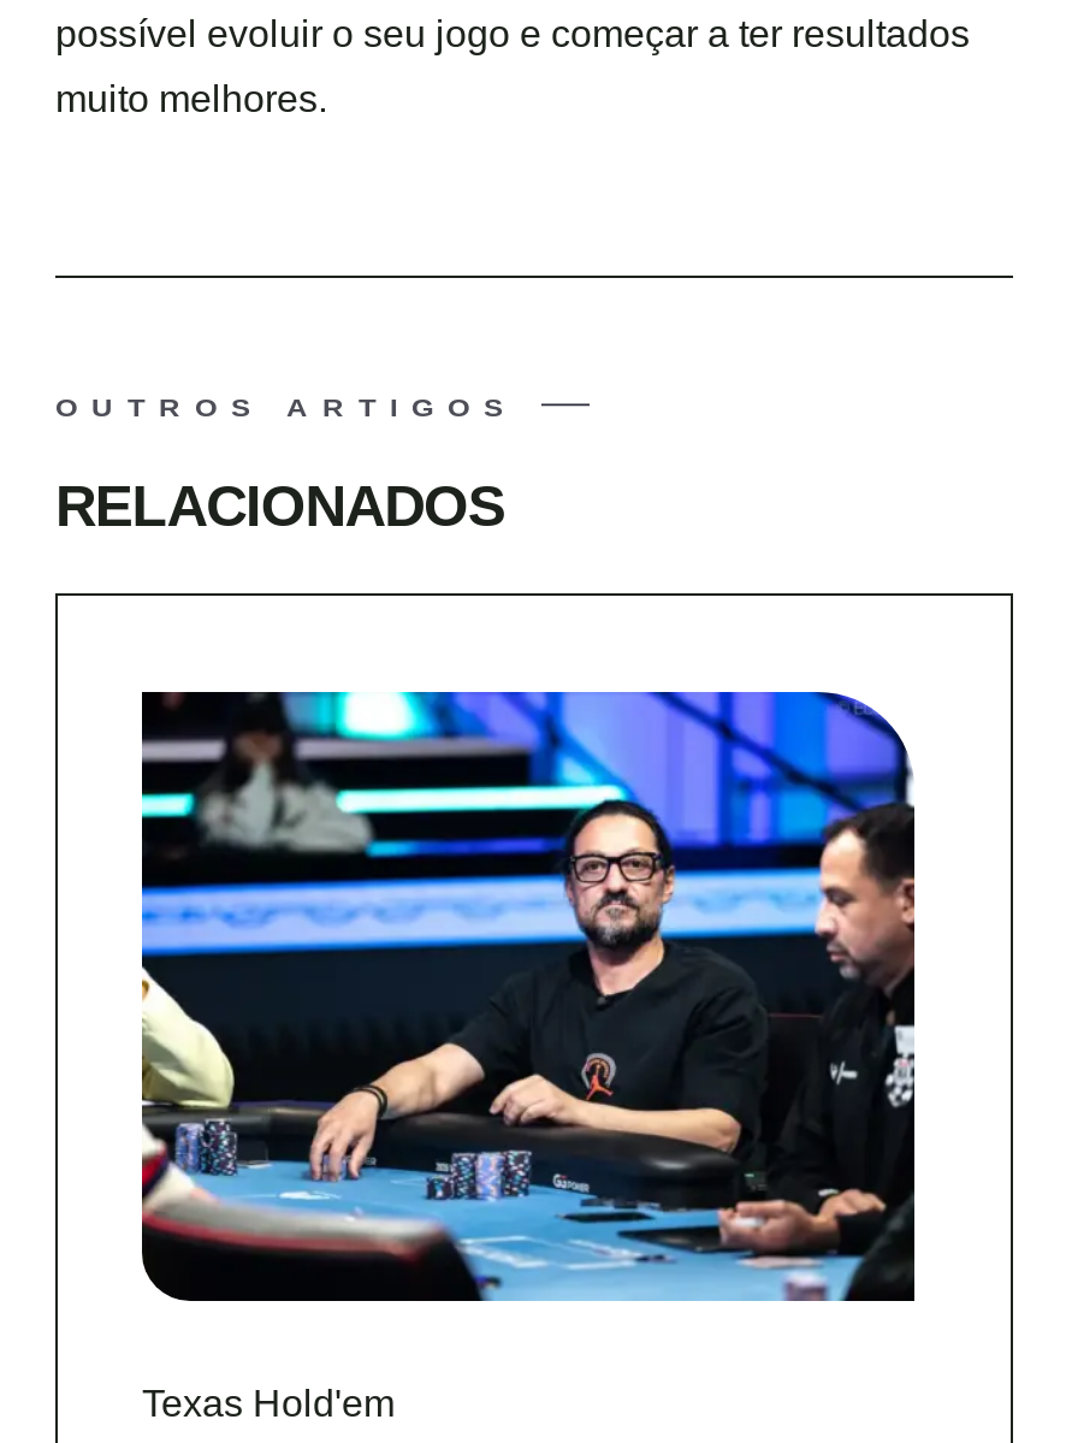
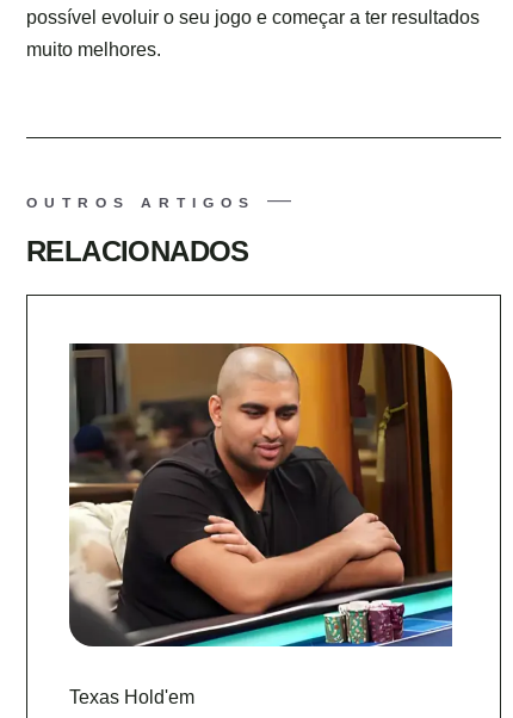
- [image]
+ [image]
